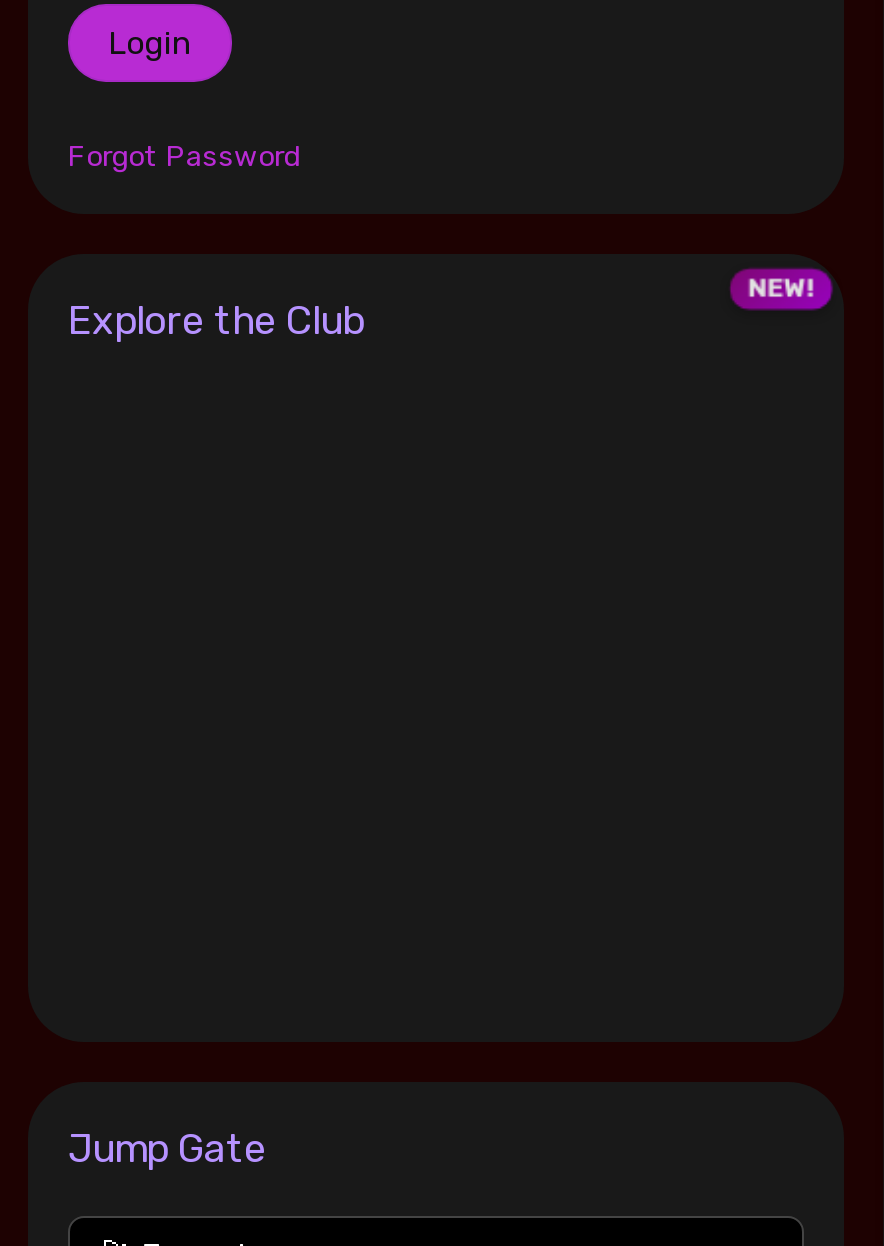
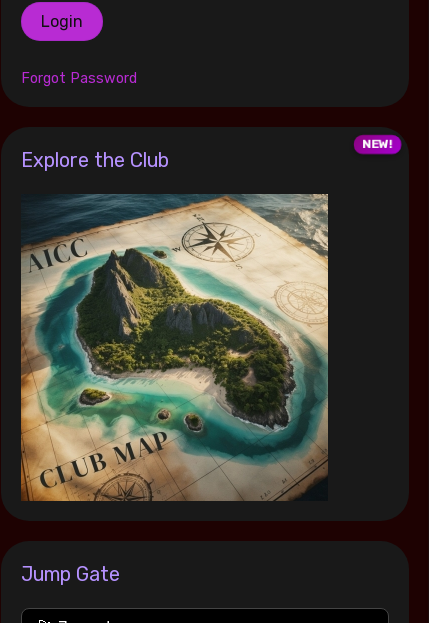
+ [image]
